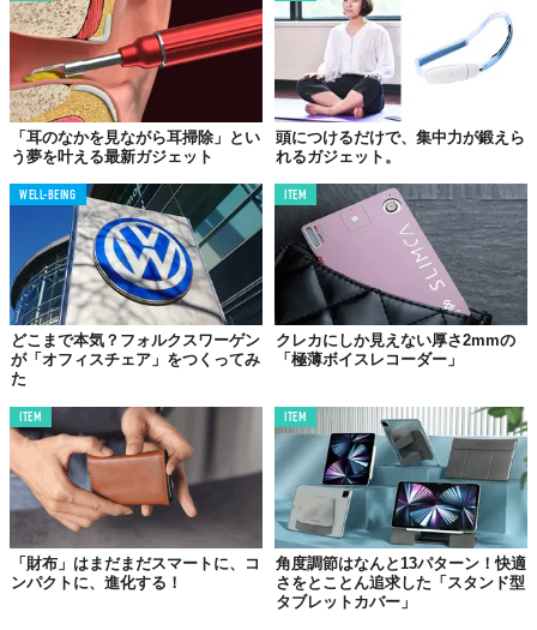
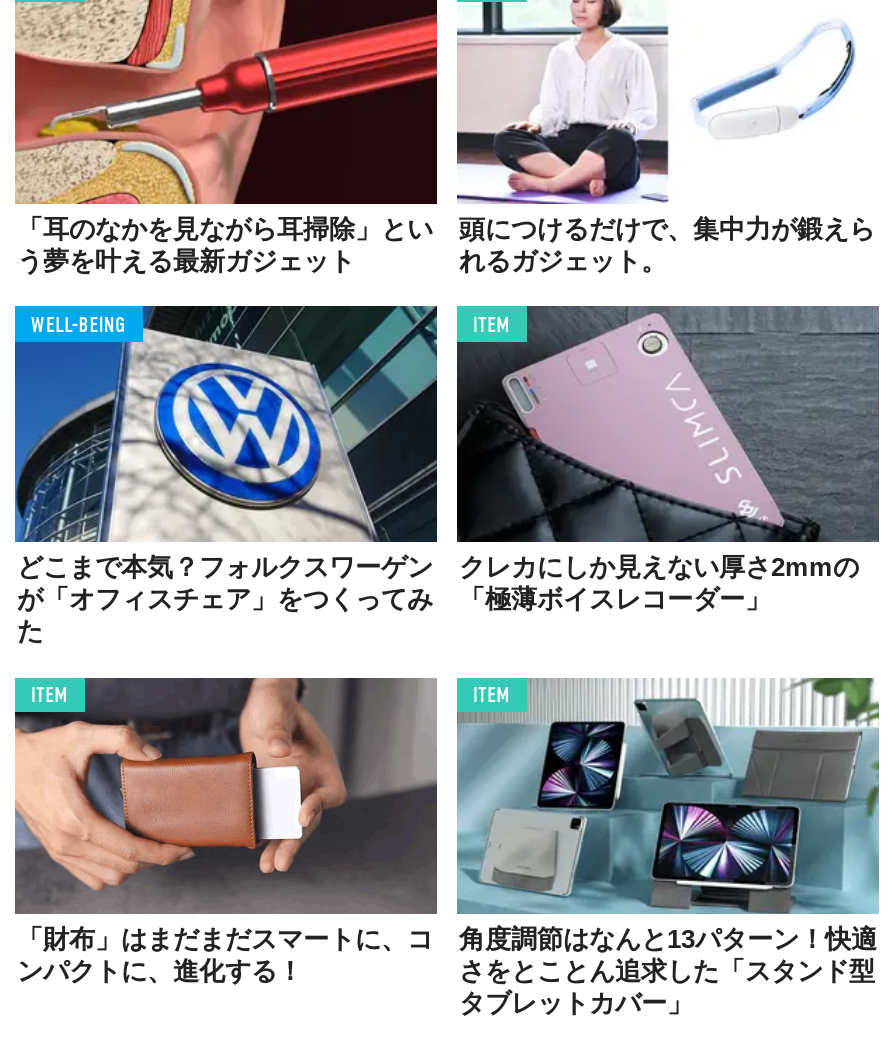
- [image]
+ [image]
